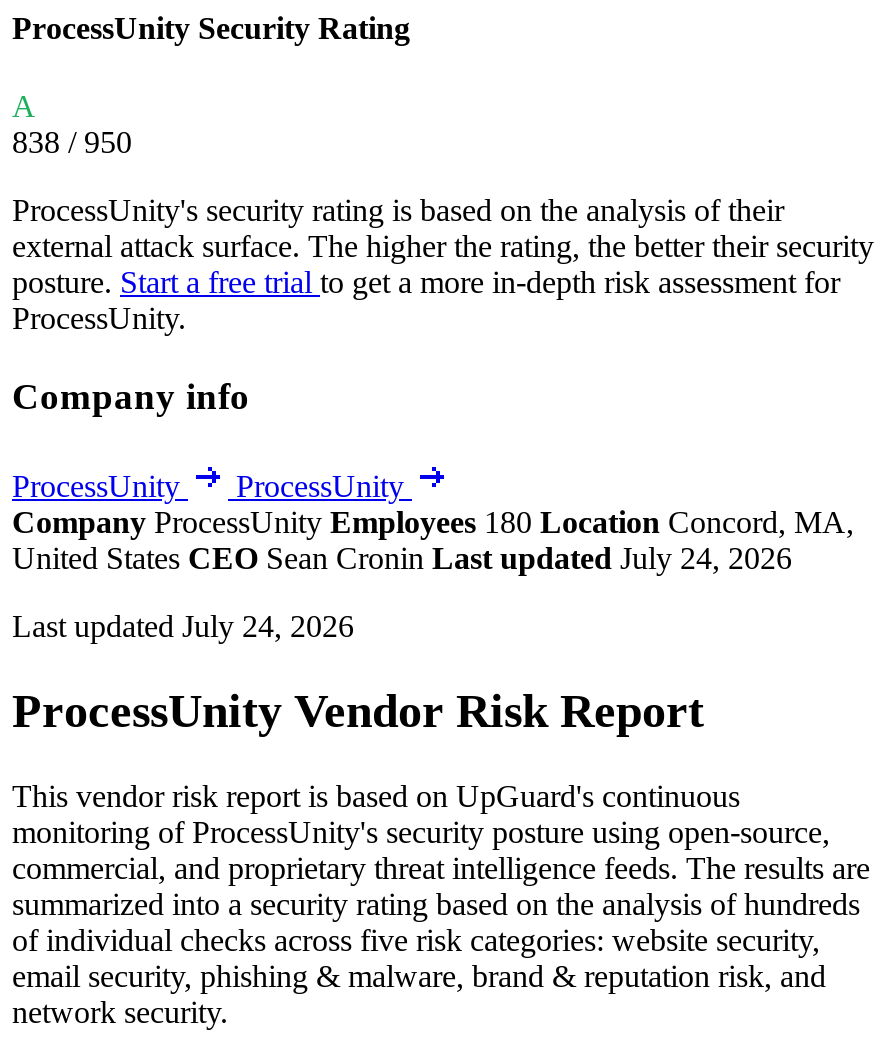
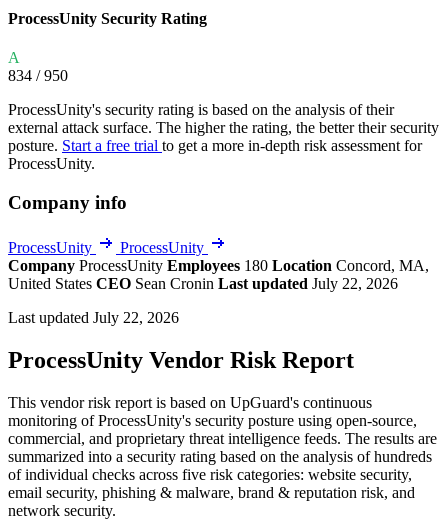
- 838 / 950
+ 834 / 950

- United States CEO Sean CroninLast updated July 24, 2026
+ United States CEO Sean CroninLast updated July 22, 2026

- Last updated July 24, 2026
+ Last updated July 22, 2026
